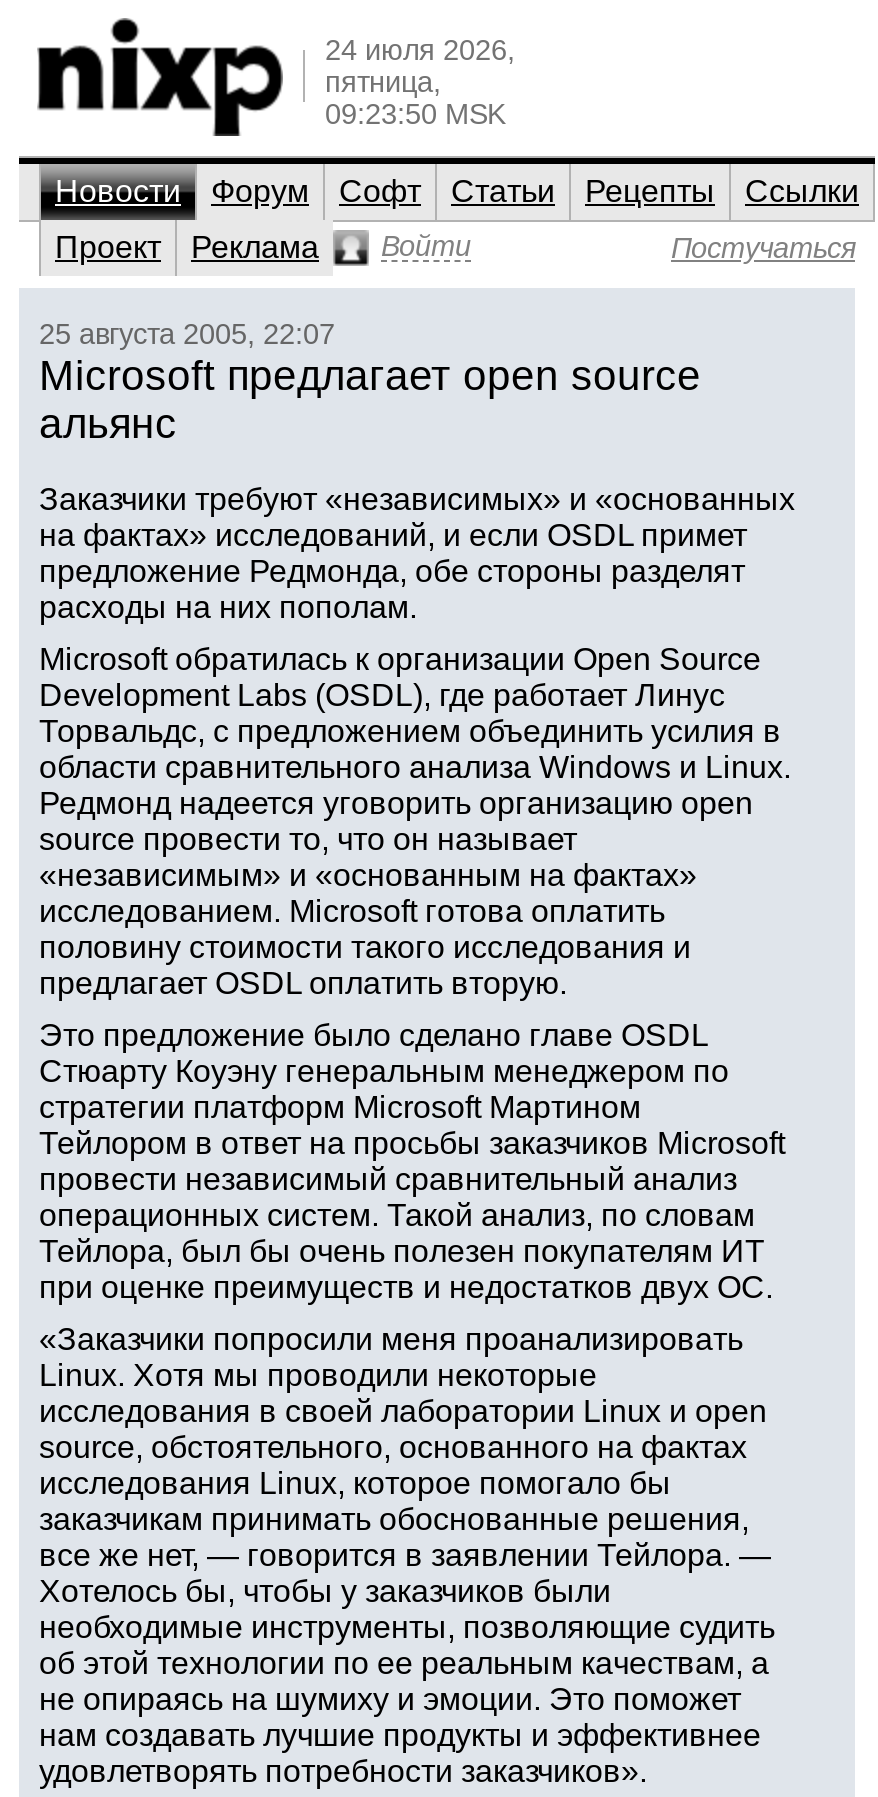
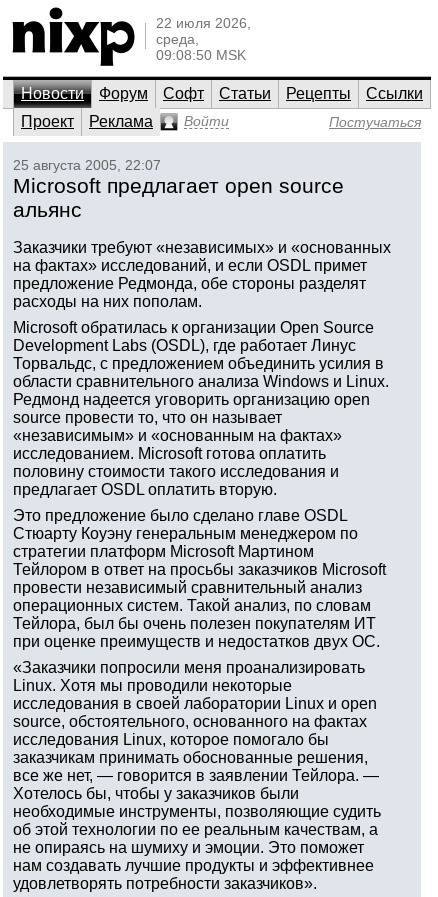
- 24 июля 2026,
- пятница,
- 09:23:50 MSK
+ 22 июля 2026,
+ среда,
+ 09:08:50 MSK
